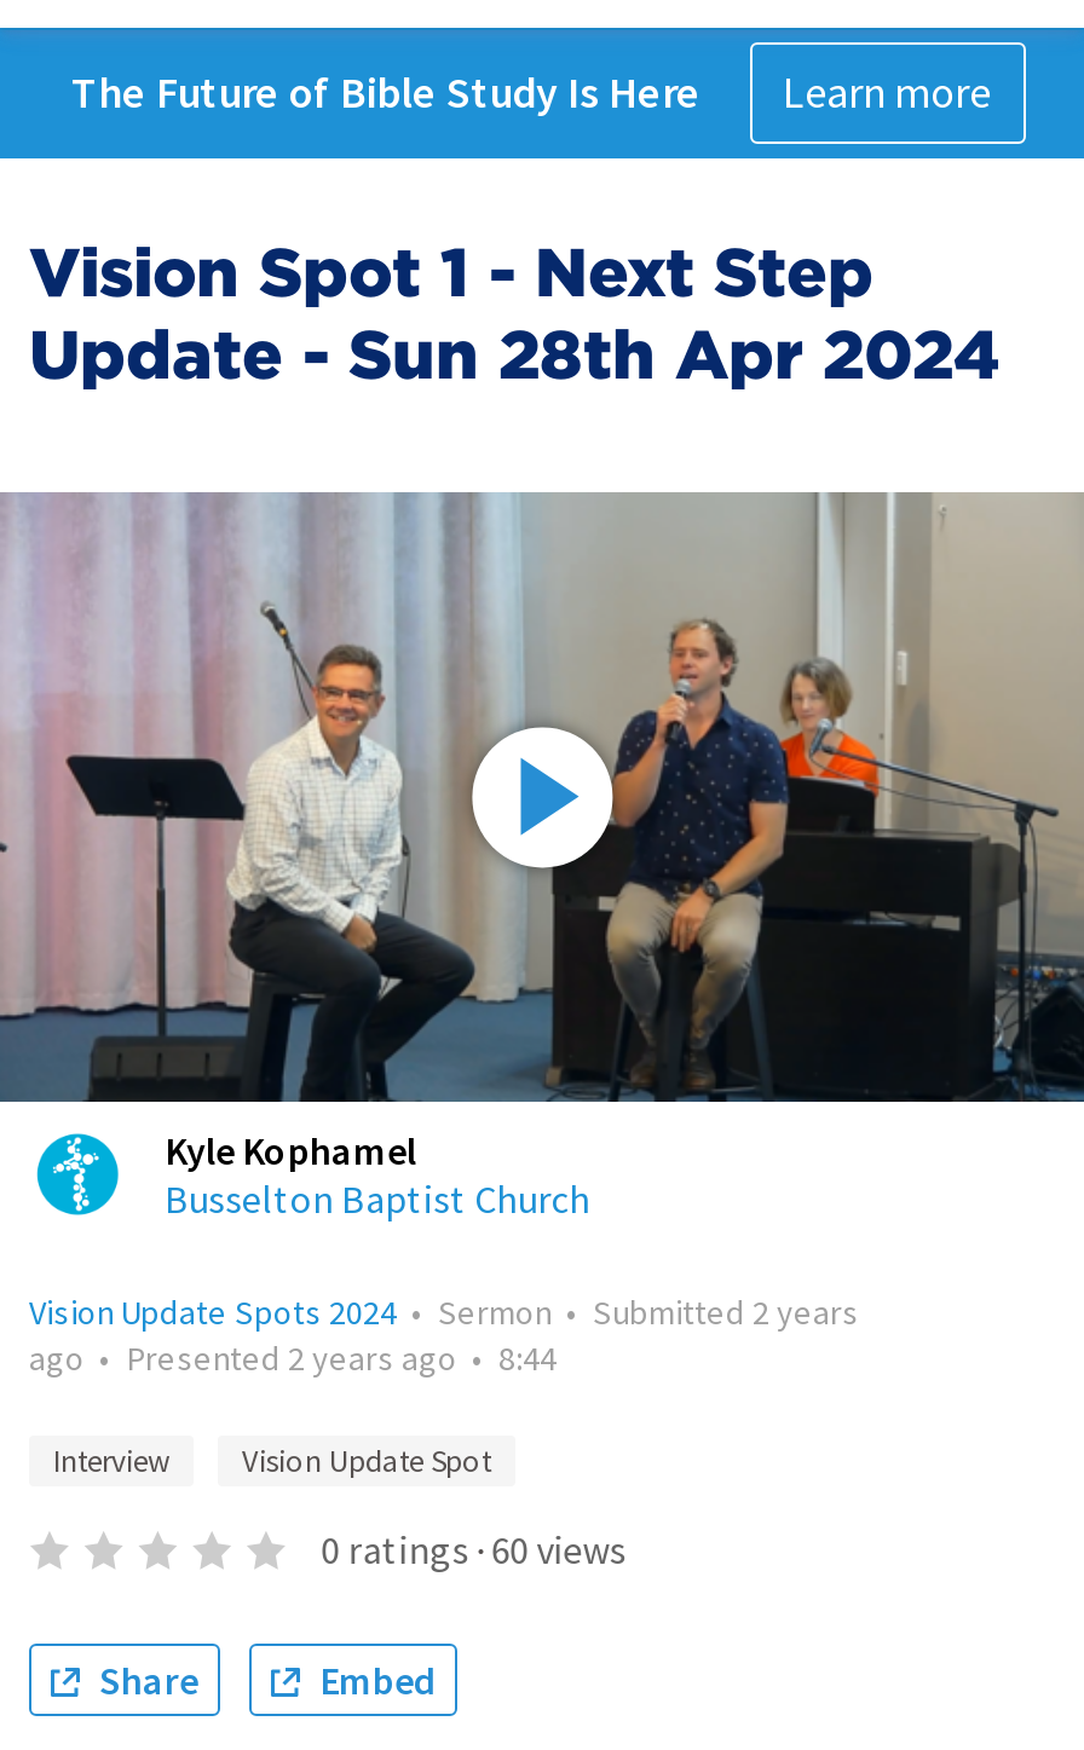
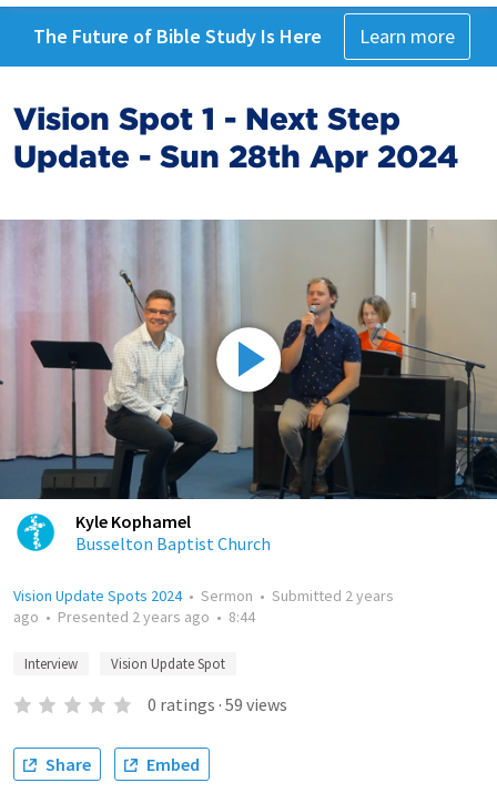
- 0 ratings · 60 views
+ 0 ratings · 59 views
